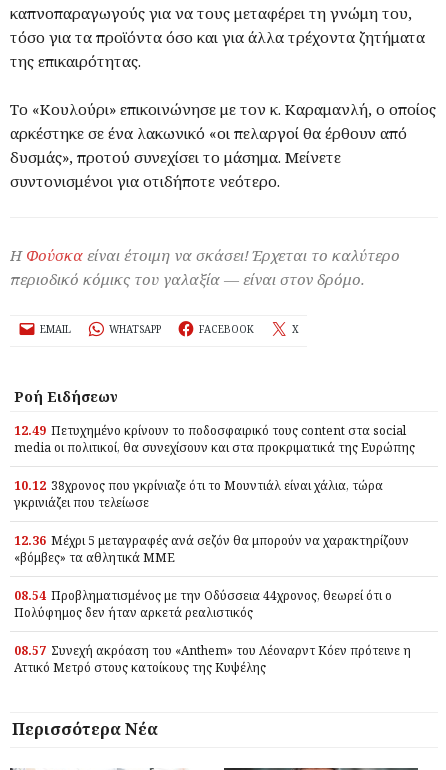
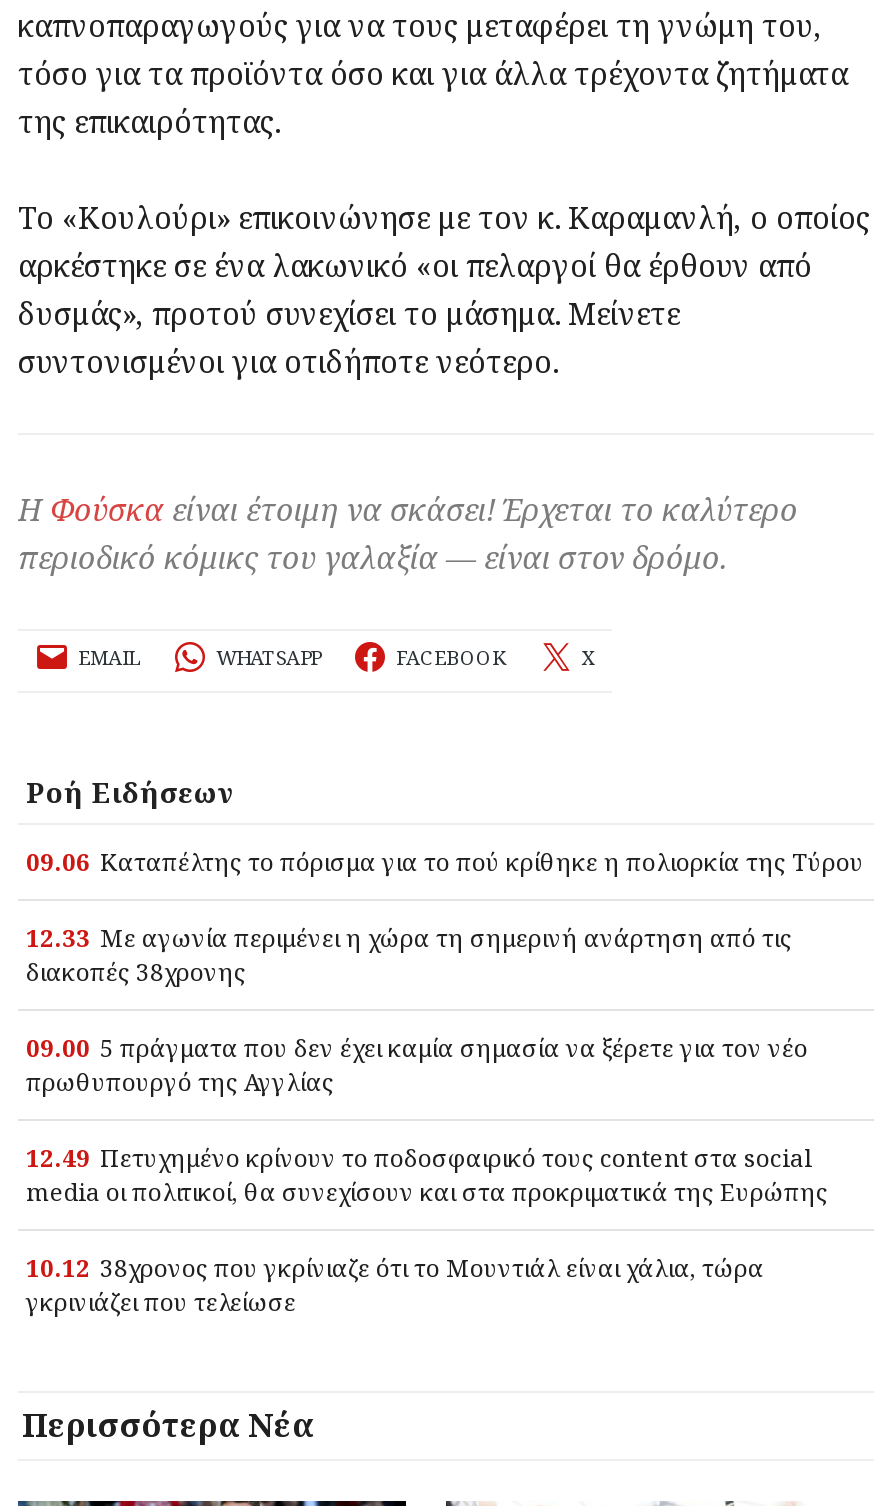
+ 09.06 Καταπέλτης το πόρισμα για το πού κρίθηκε η πολιορκία της Τύρου
+ 12.33 Με αγωνία περιμένει η χώρα τη σημερινή ανάρτηση από τις
+ διακοπές 38χρονης
+ 09.00 5 πράγματα που δεν έχει καμία σημασία να ξέρετε για τον νέο
+ πρωθυπουργό της Αγγλίας

moved down: 12.49 Πετυχημένο κρίνουν το ποδοσφαιρικό τους content στα social | media οι πολιτικοί, θα συνεχίσουν και στα προκριματικά της Ευρώπης | 10.12 38χρονος που γκρίνιαζε ότι το Μουντιάλ είναι χάλια, τώρα | γκρινιάζει που τελείωσε

- 12.36 Μέχρι 5 μεταγραφές ανά σεζόν θα μπορούν να χαρακτηρίζουν
- «βόμβες» τα αθλητικά ΜΜΕ
- 08.54 Προβληματισμένος με την Οδύσσεια 44χρονος, θεωρεί ότι ο
- Πολύφημος δεν ήταν αρκετά ρεαλιστικός
- 08.57 Συνεχή ακρόαση του «Anthem» του Λέοναρντ Κόεν πρότεινε η
- Αττικό Μετρό στους κατοίκους της Κυψέλης
